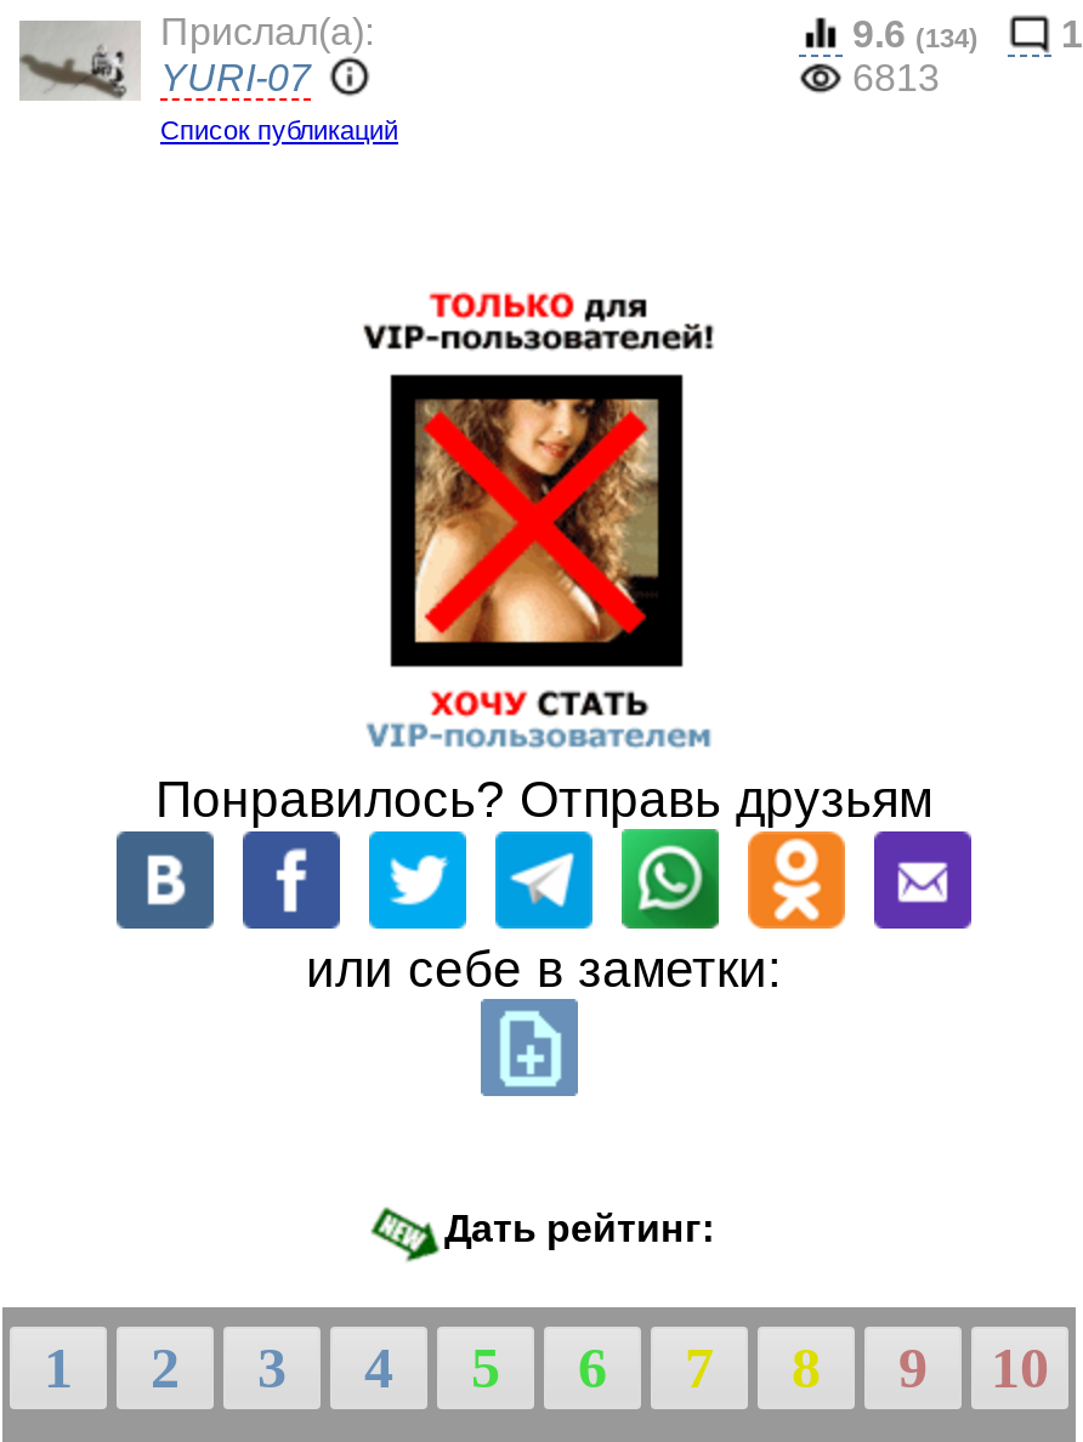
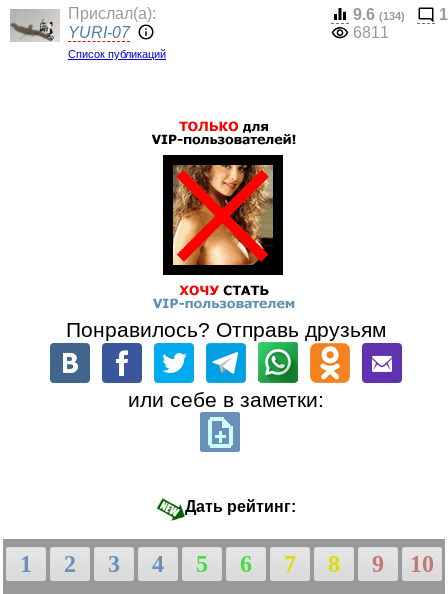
- 6813
+ 6811
